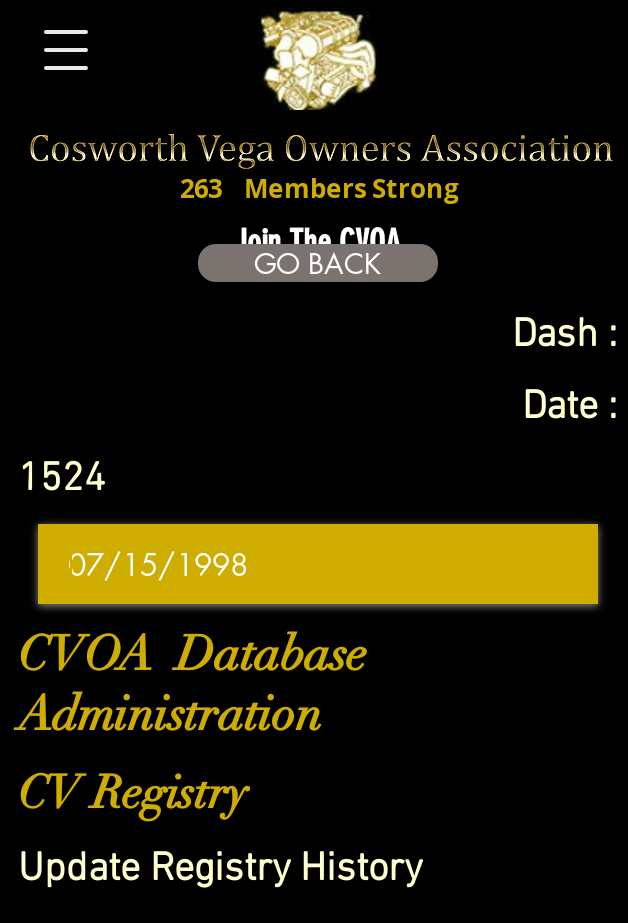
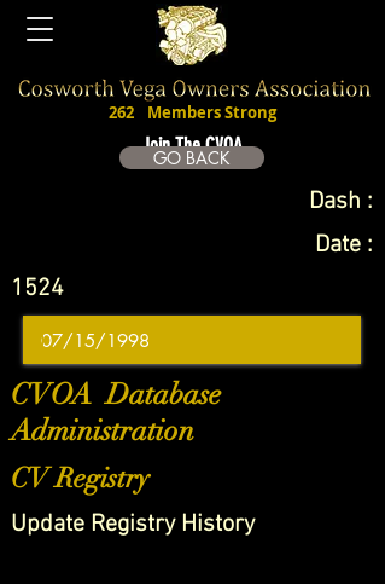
- 263 Members Strong
+ 262 Members Strong
